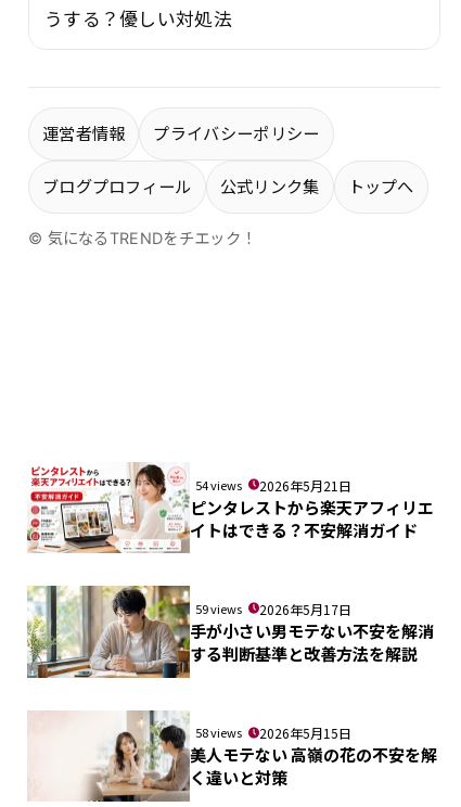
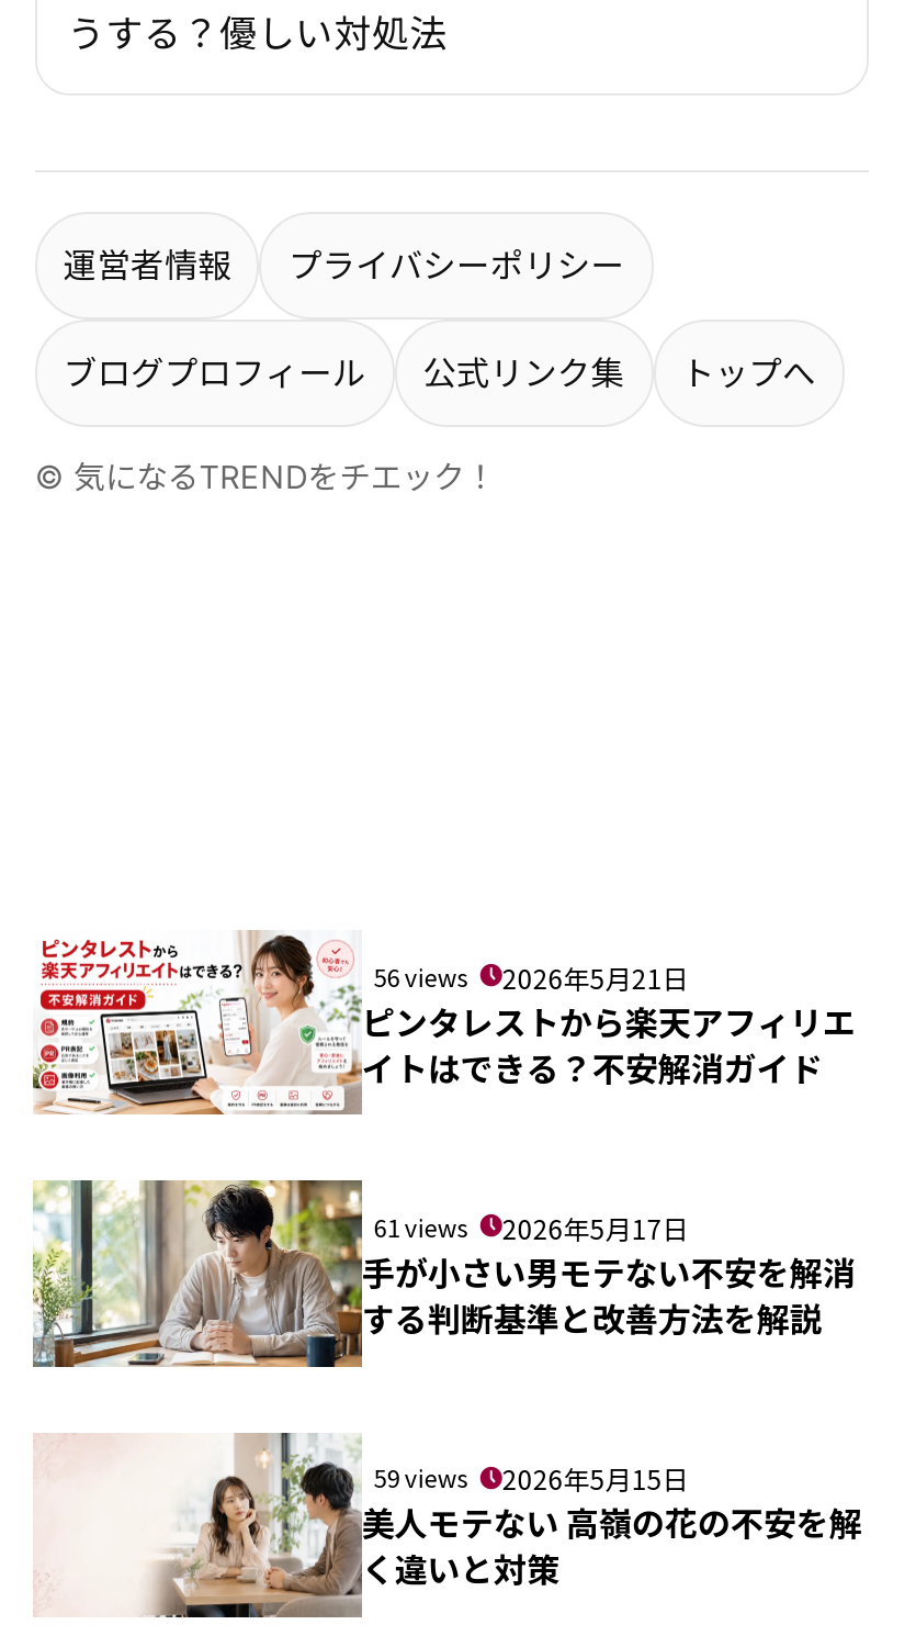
- 54 views 2026年5月21日
+ 56 views 2026年5月21日

- 59 views 2026年5月17日
+ 61 views 2026年5月17日

- 58 views 2026年5月15日
+ 59 views 2026年5月15日
